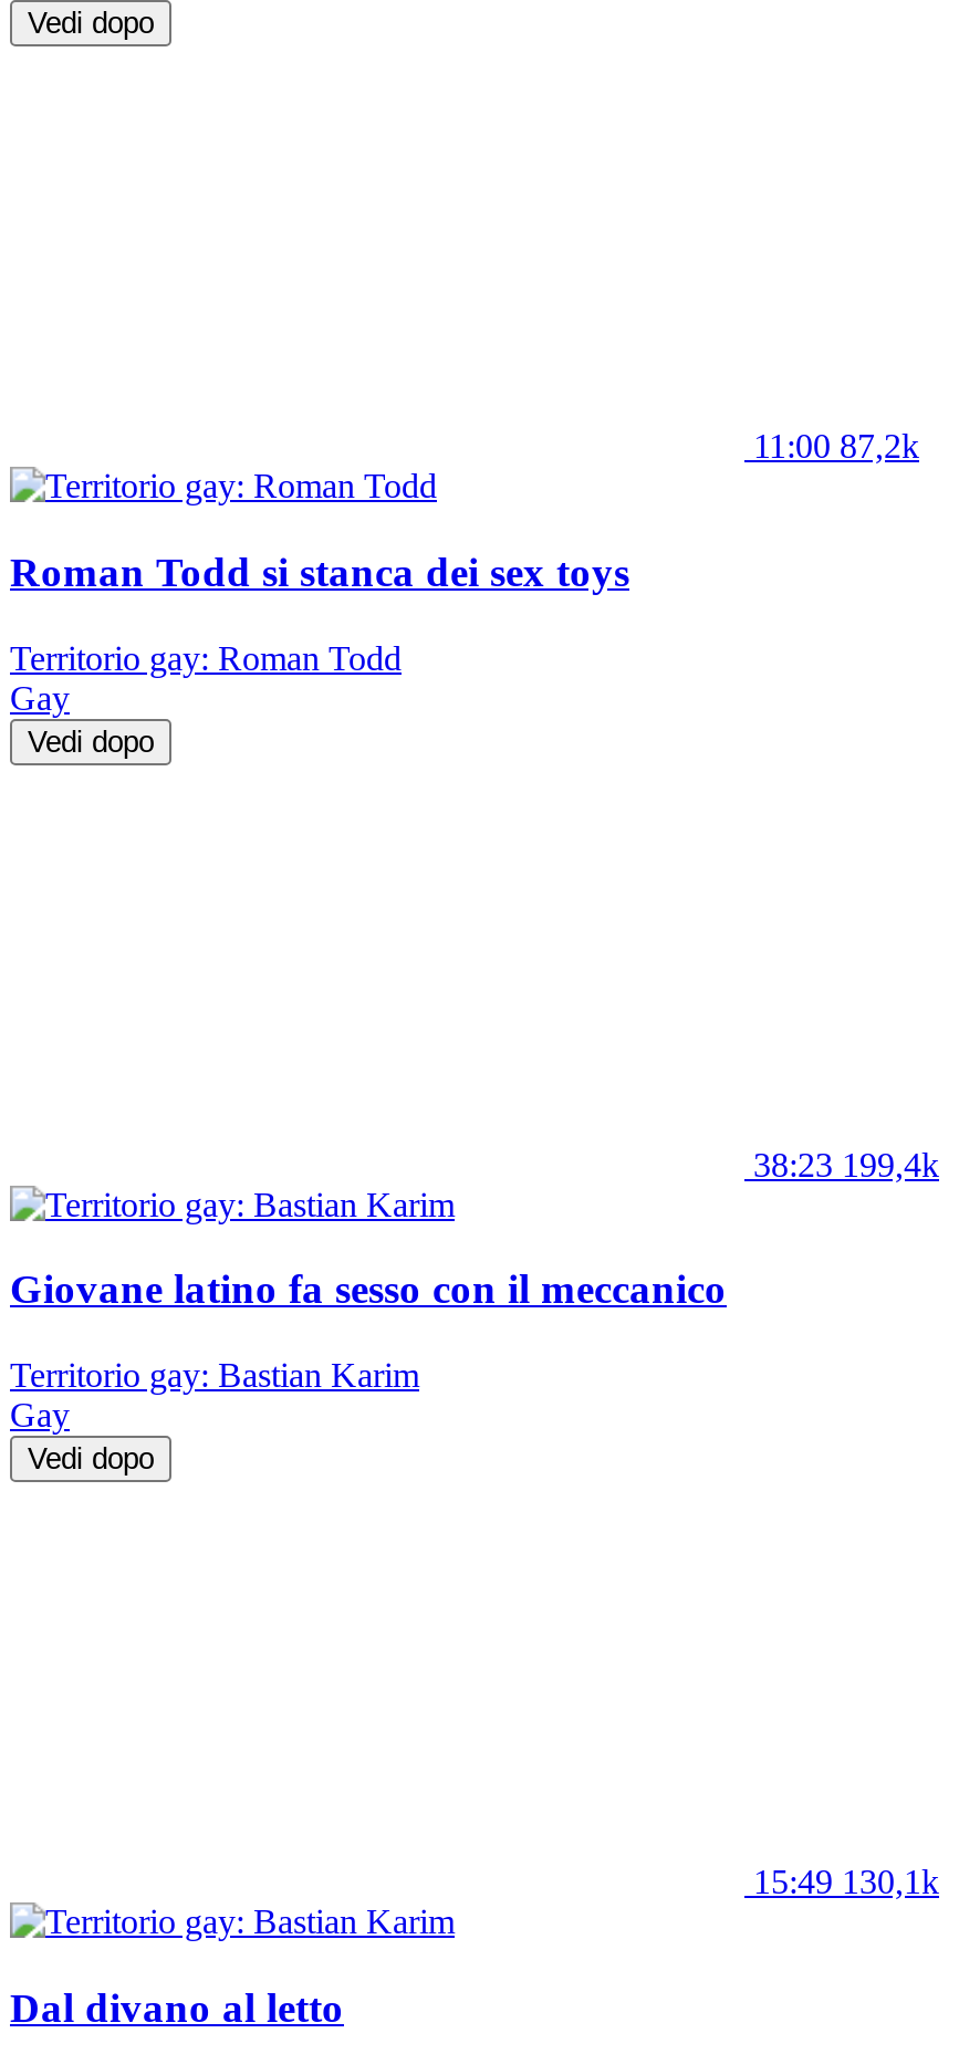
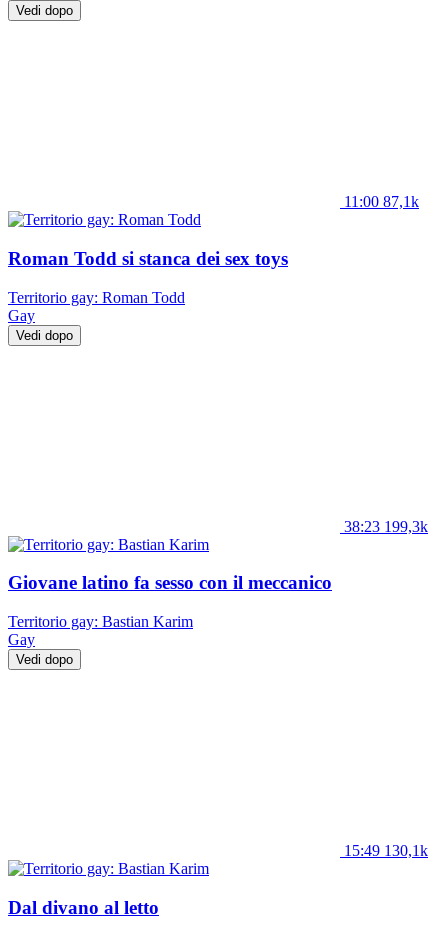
- 11:00 87,2k
+ 11:00 87,1k

- 38:23 199,4k
+ 38:23 199,3k
